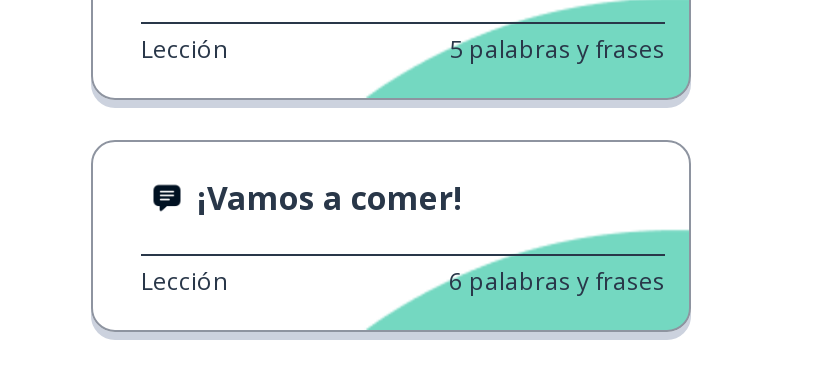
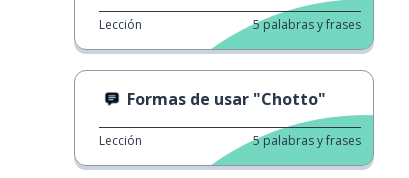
- ¡Vamos a comer!
+ Formas de usar "Chotto"

- 6 palabras y frases
+ 5 palabras y frases
